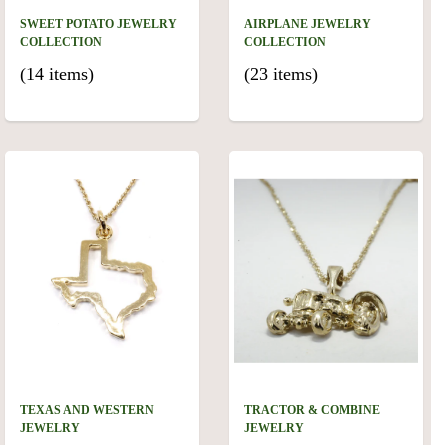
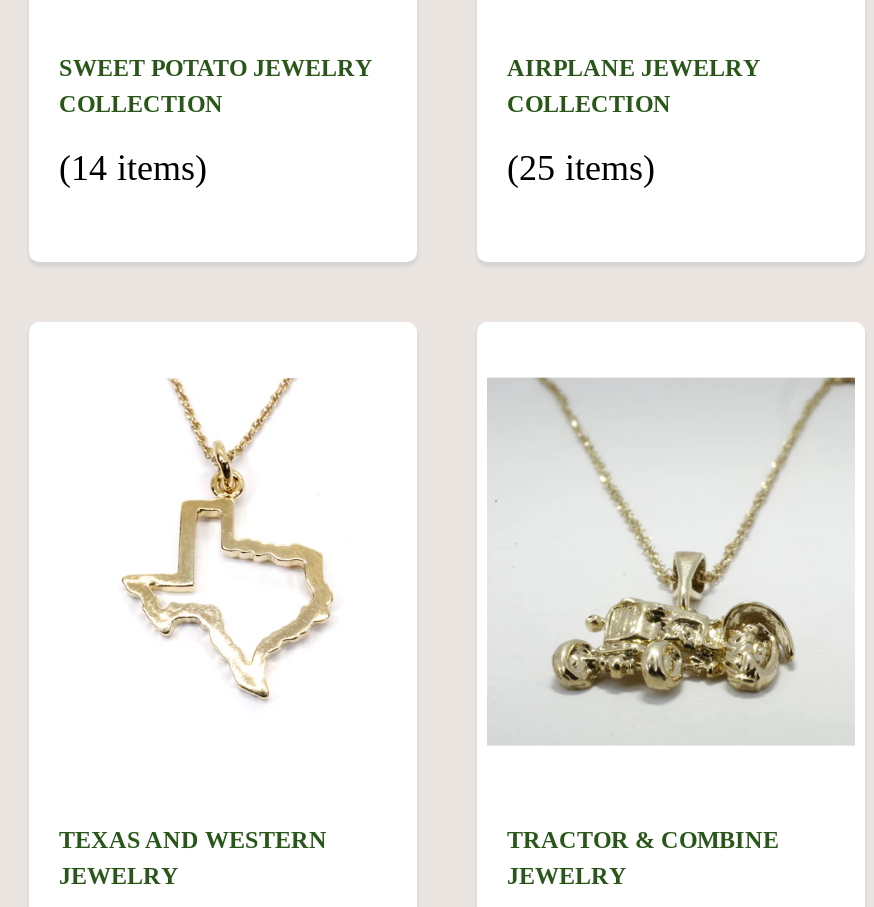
- (23 items)
+ (25 items)
